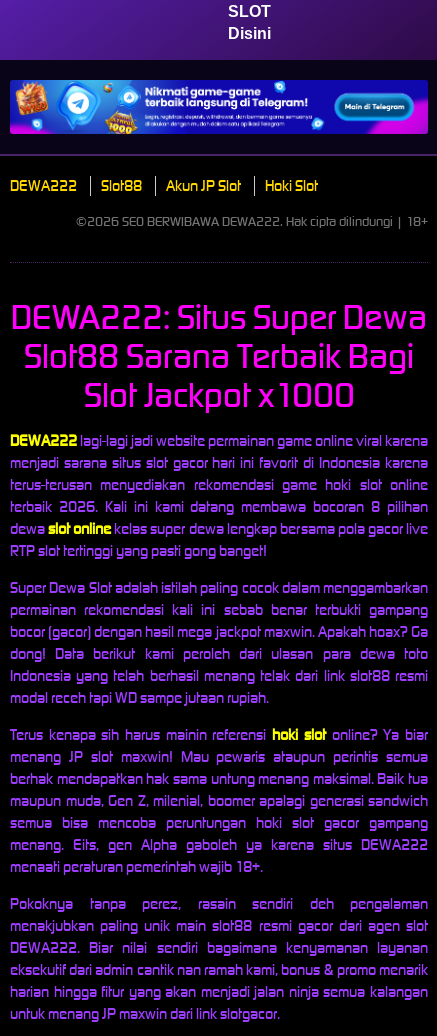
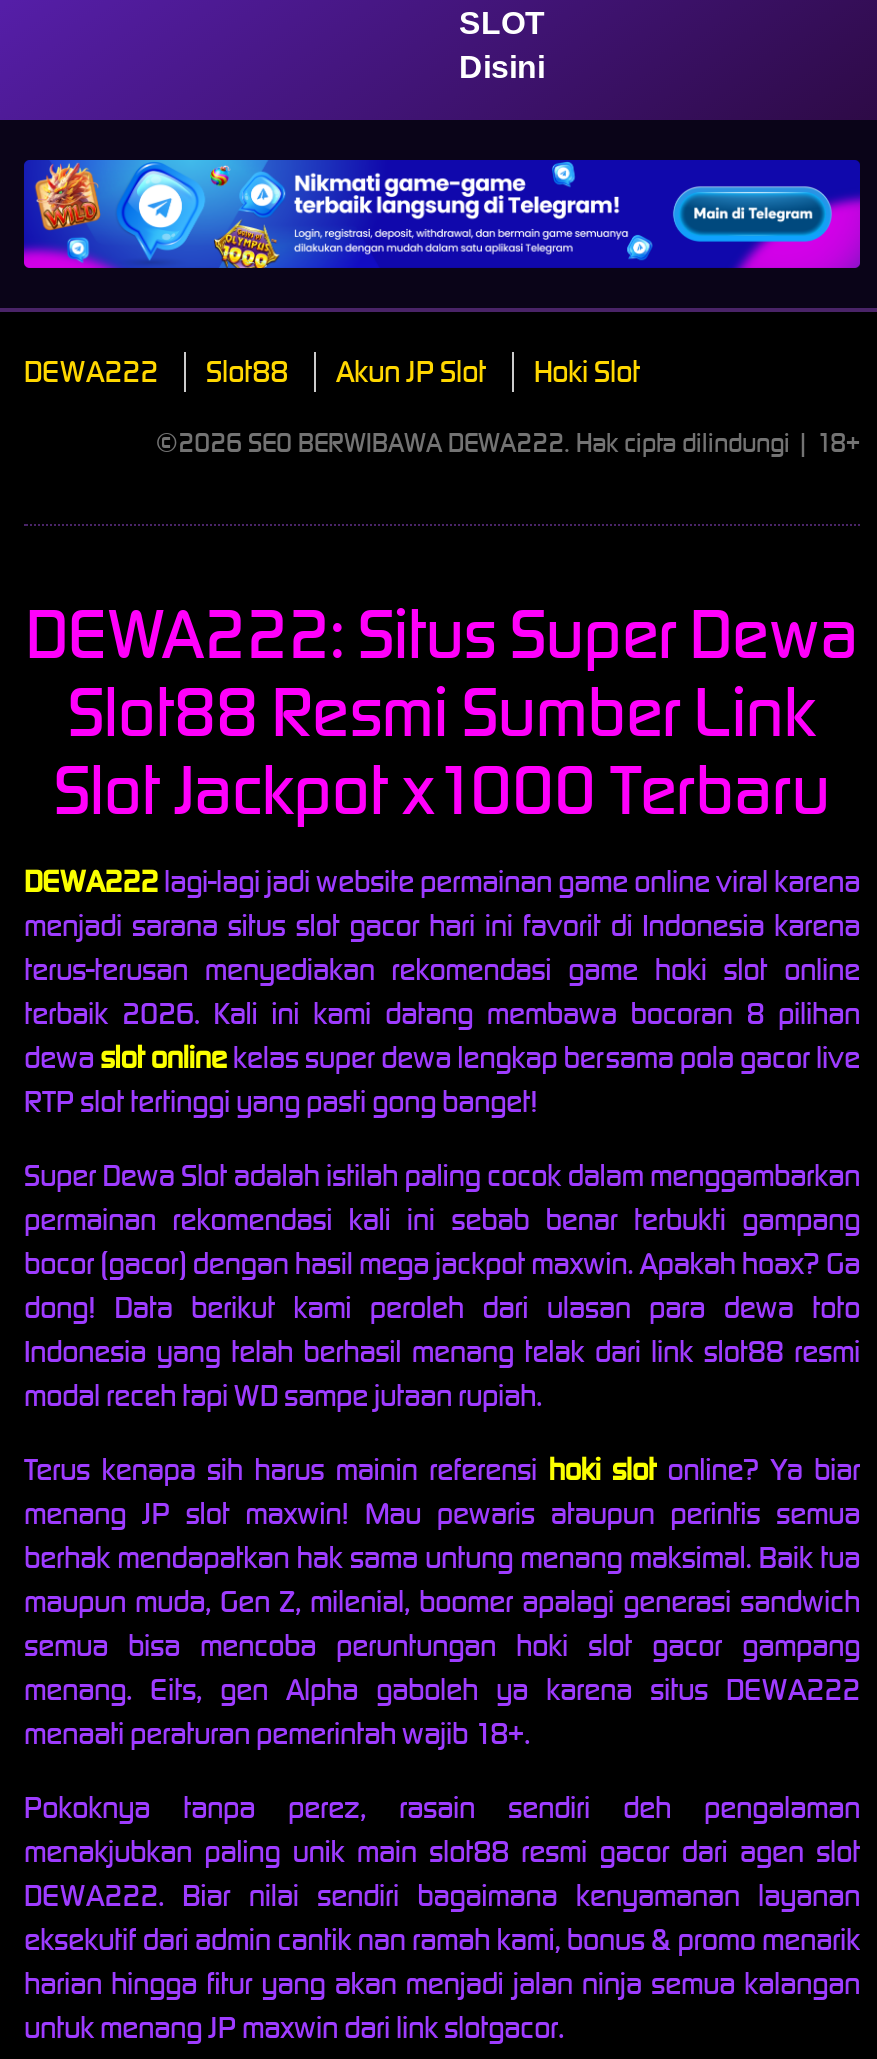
- Slot88 Sarana Terbaik Bagi
- Slot Jackpot x1000
+ Slot88 Resmi Sumber Link
+ Slot Jackpot x1000 Terbaru
